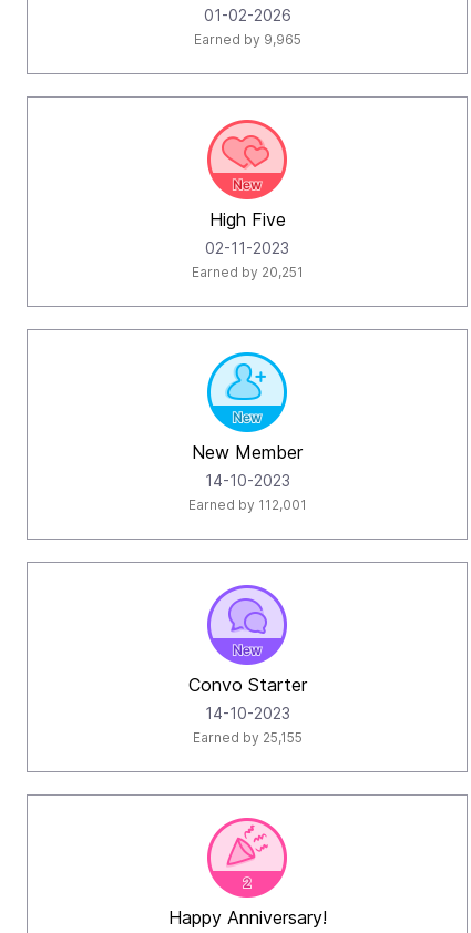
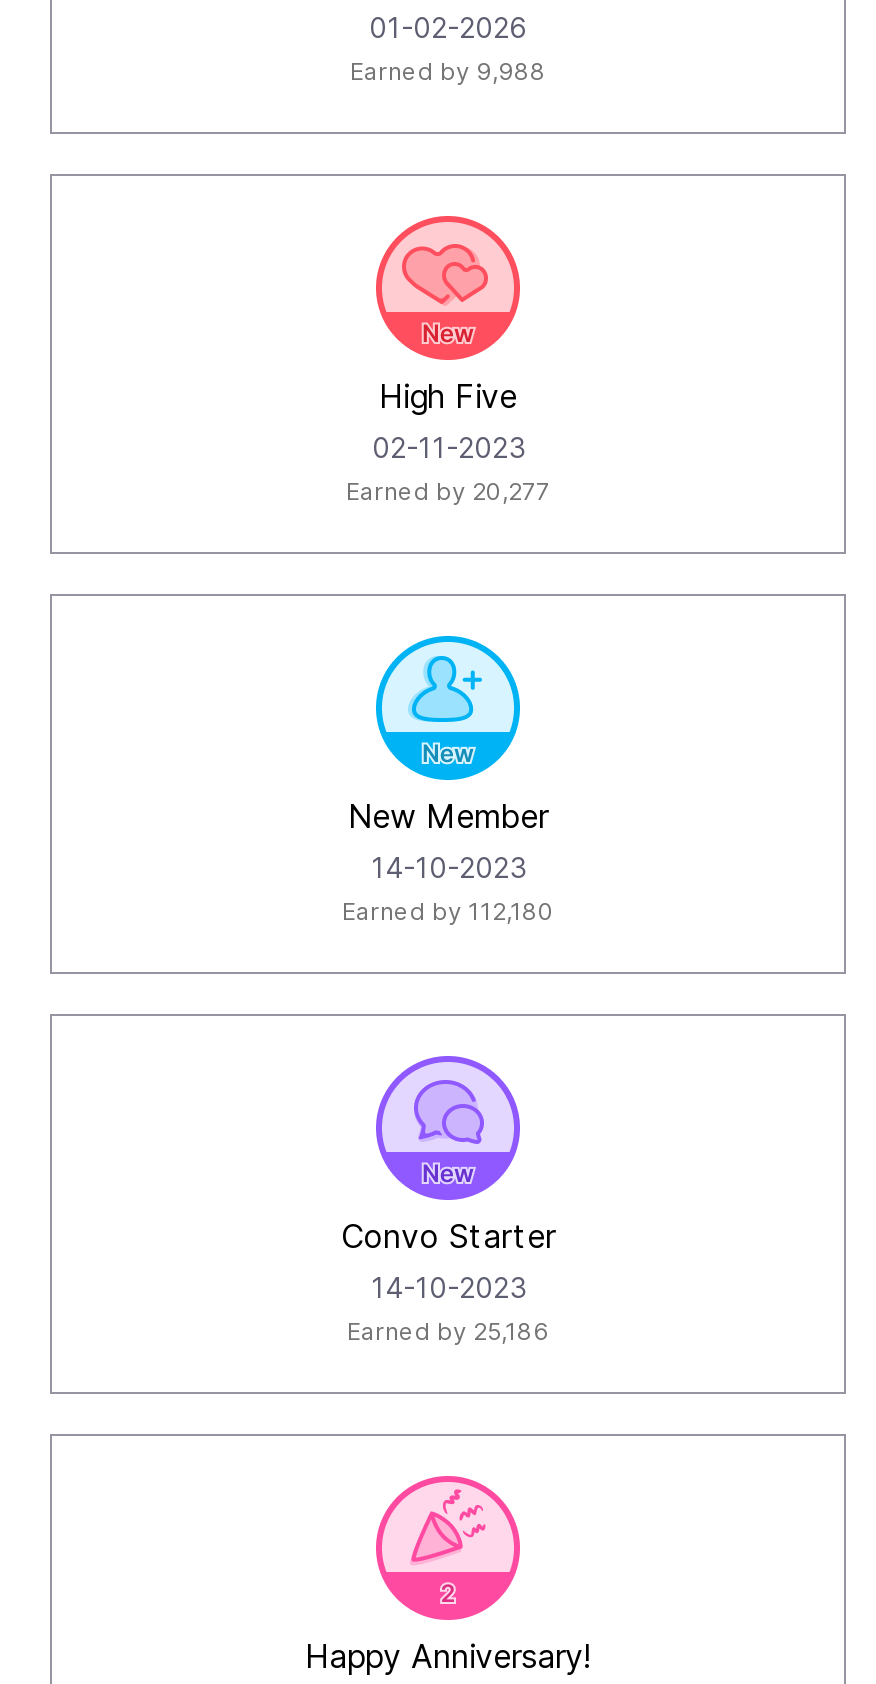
- Earned by 9,965
+ Earned by 9,988

- Earned by 20,251
+ Earned by 20,277

- Earned by 112,001
+ Earned by 112,180

- Earned by 25,155
+ Earned by 25,186
